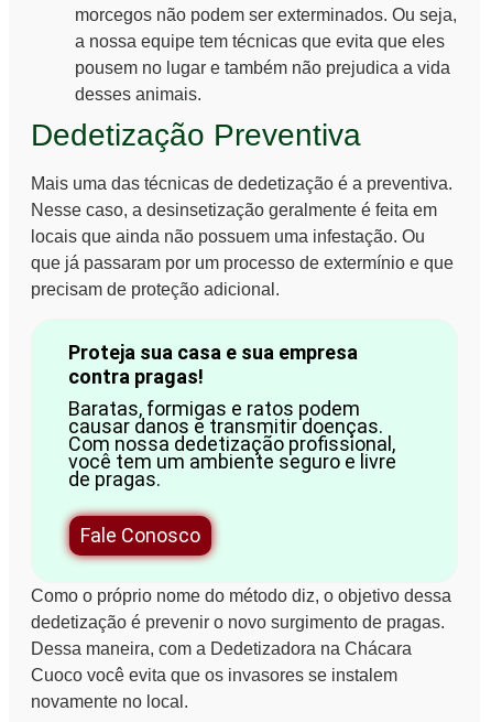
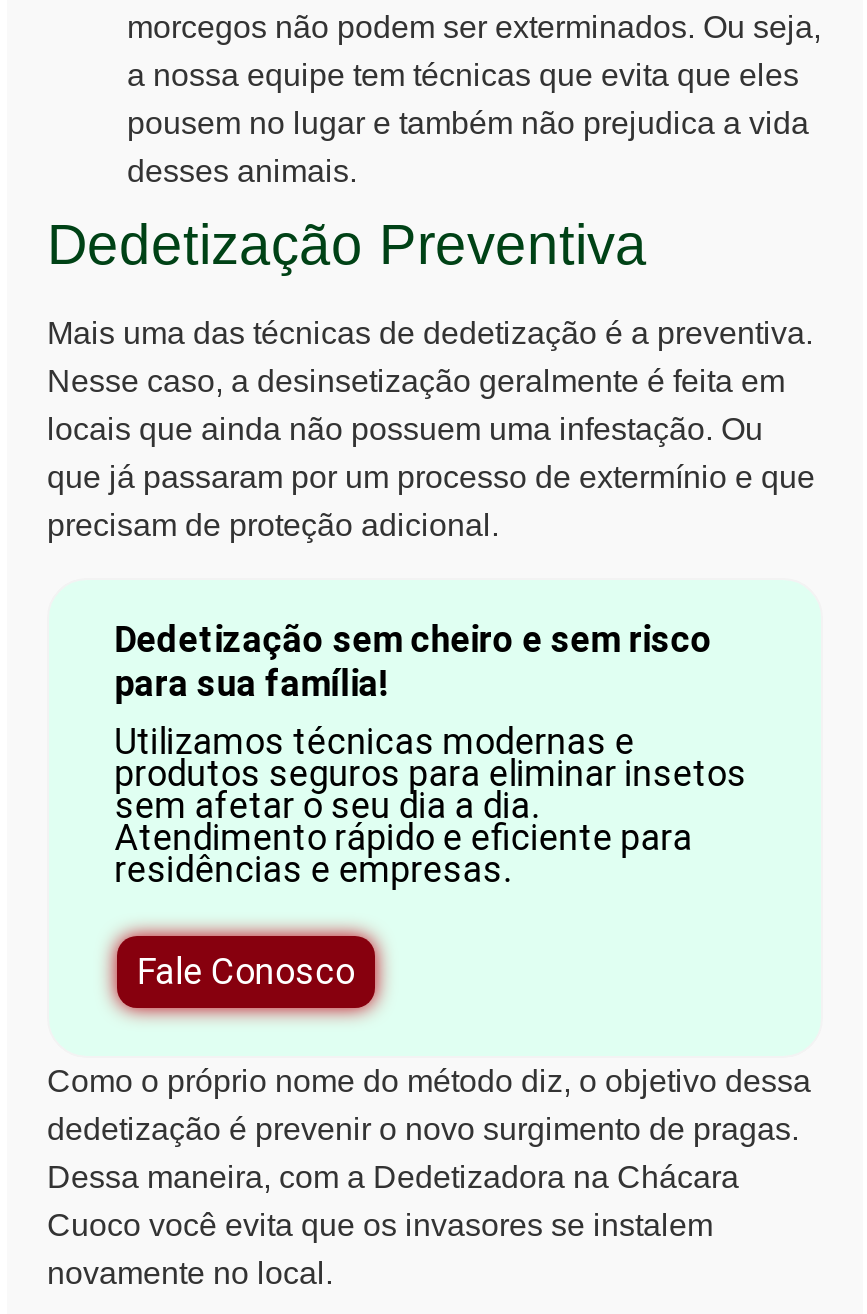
- Proteja sua casa e sua empresa
- contra pragas!
- Baratas, formigas e ratos podem
- causar danos e transmitir doenças.
- Com nossa dedetização profissional,
- você tem um ambiente seguro e livre
- de pragas.
+ Dedetização sem cheiro e sem risco
+ para sua família!
+ Utilizamos técnicas modernas e
+ produtos seguros para eliminar insetos
+ sem afetar o seu dia a dia.
+ Atendimento rápido e eficiente para
+ residências e empresas.
